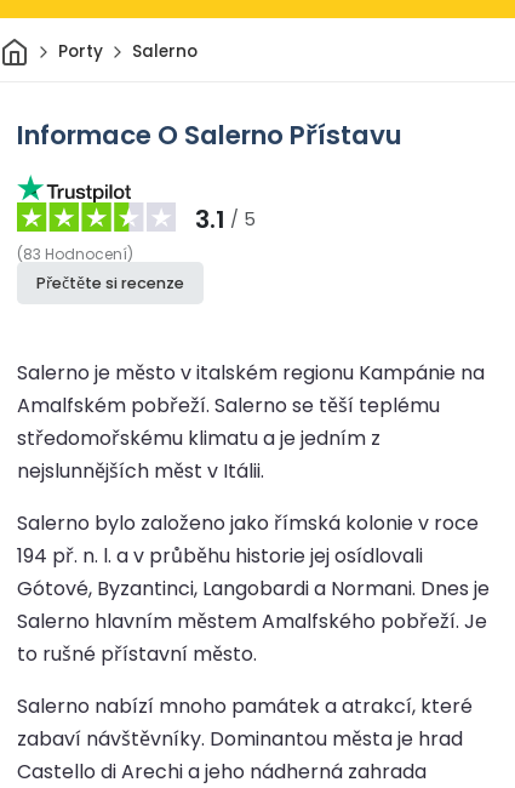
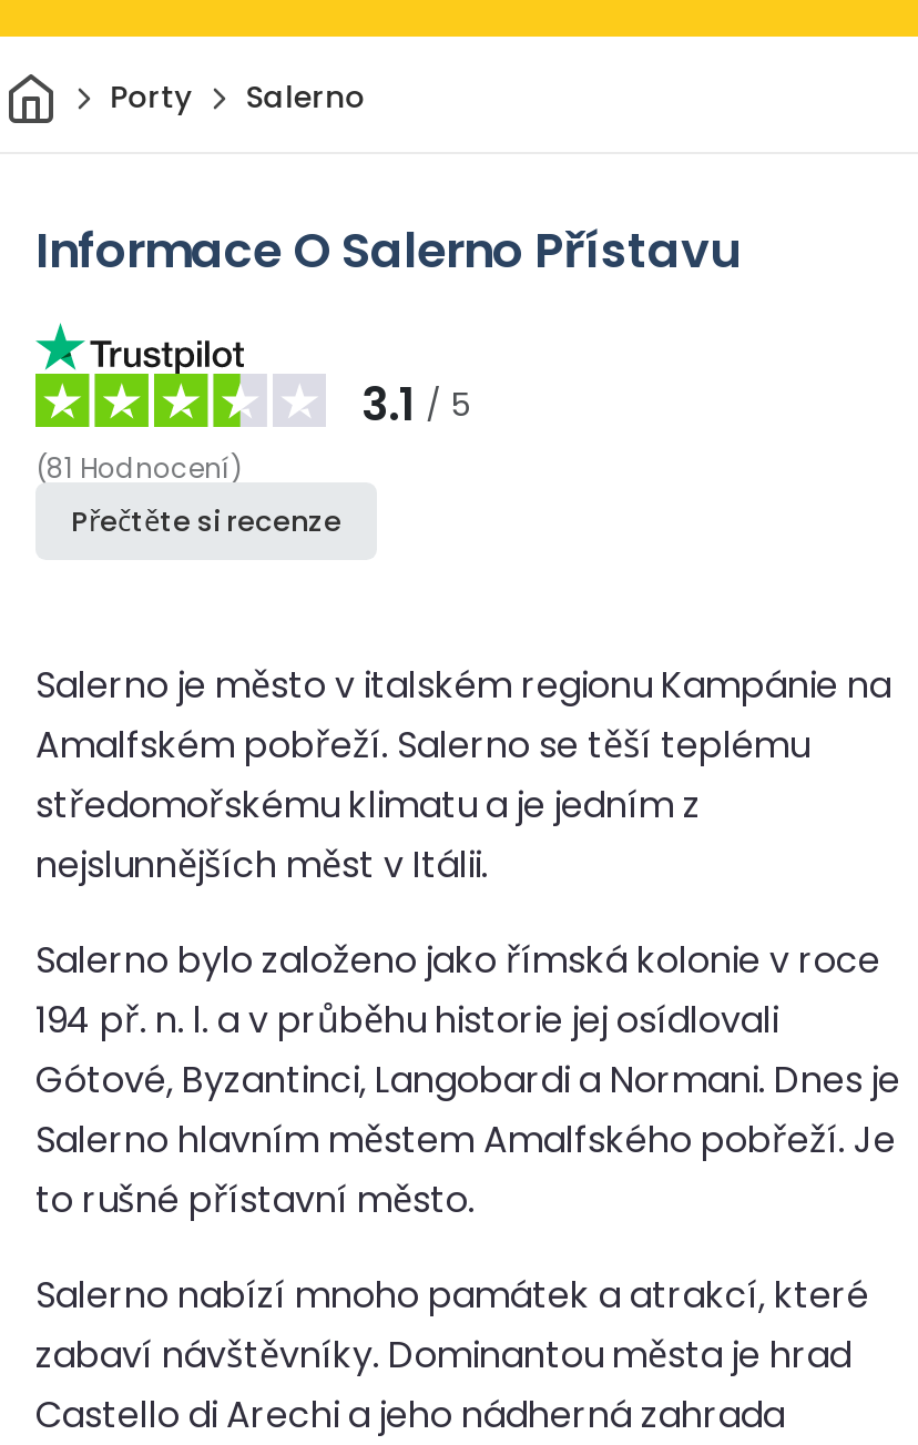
- (83 Hodnocení)
+ (81 Hodnocení)
